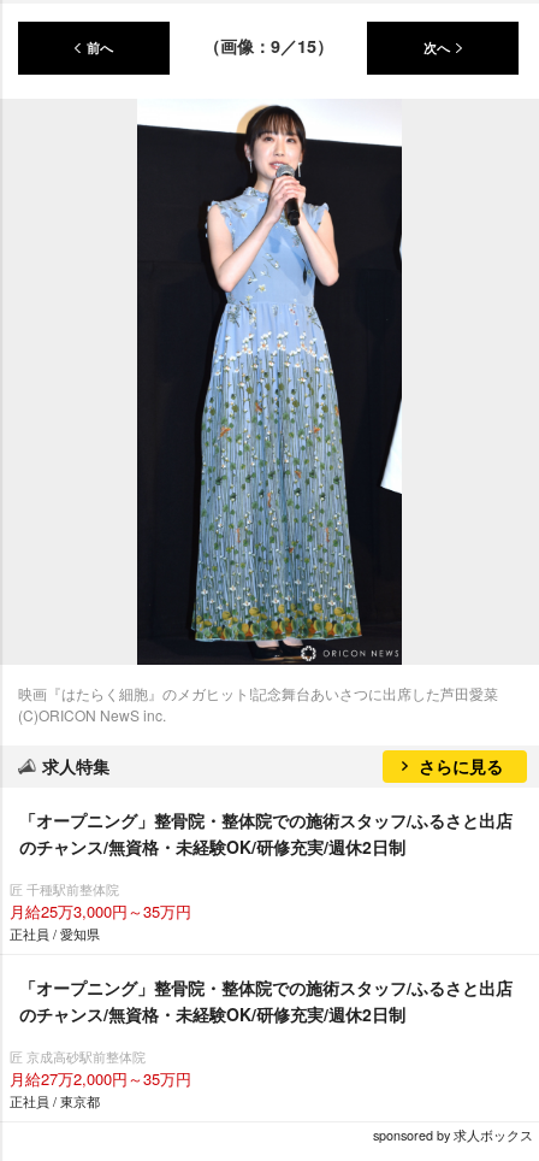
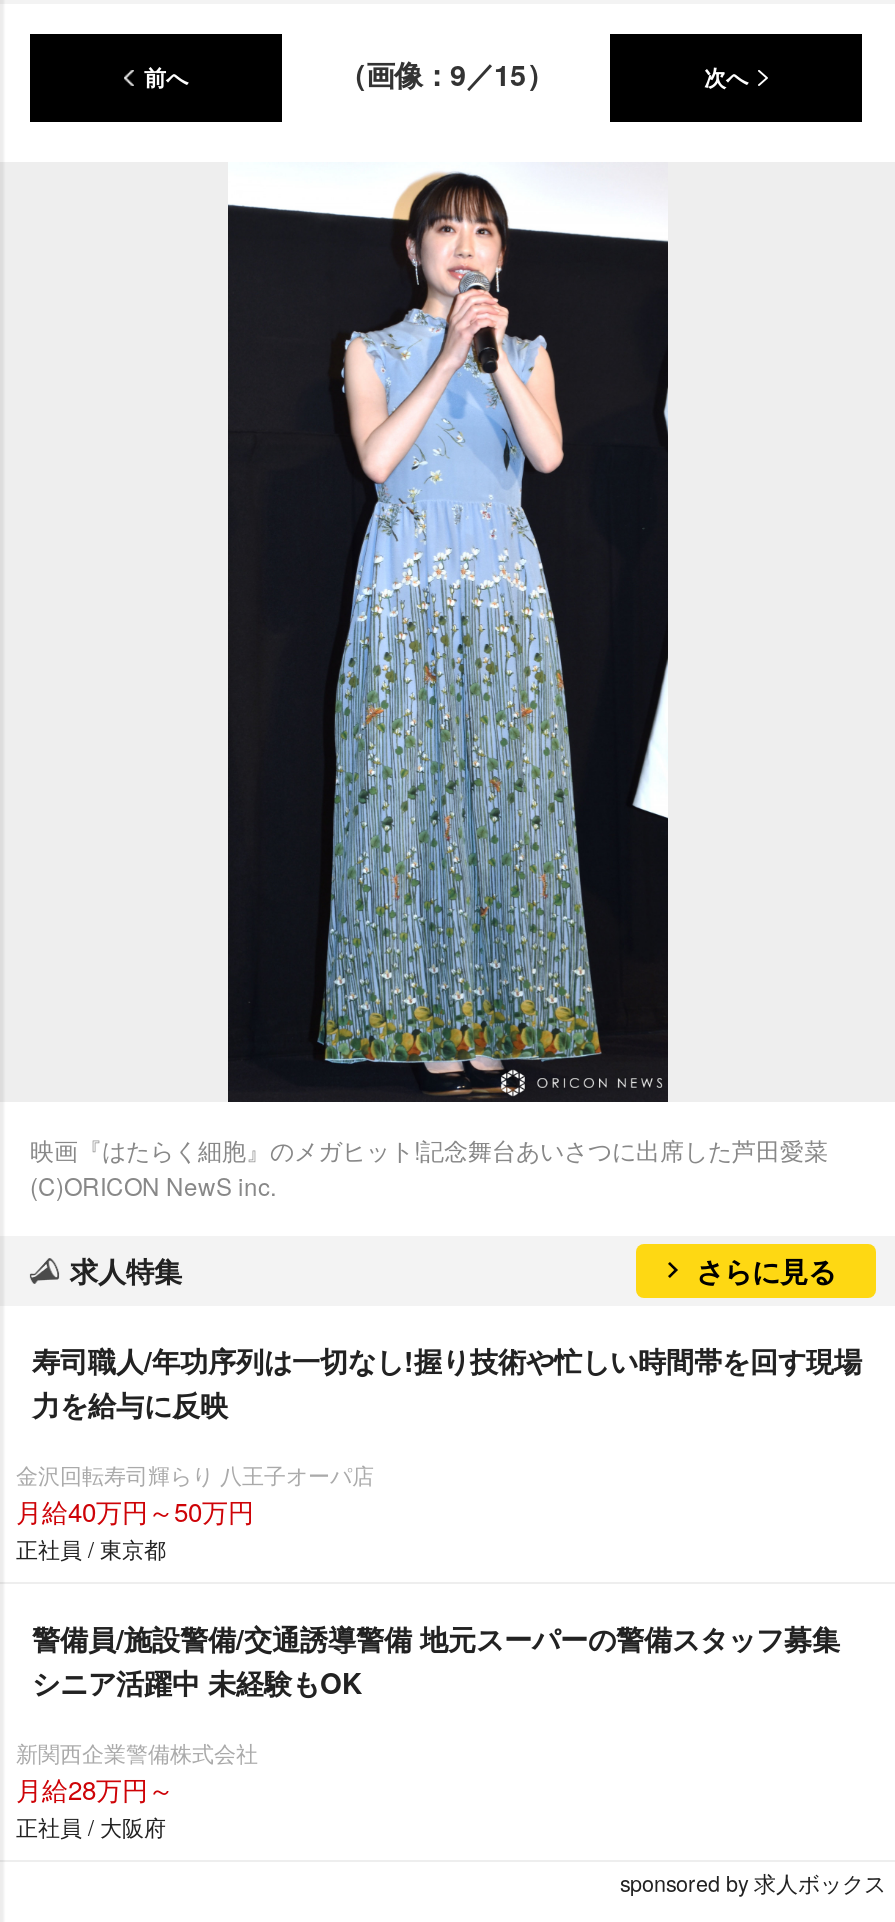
- 「オープニング」整骨院・整体院での施術スタッフ/ふるさと出店
- のチャンス/無資格・未経験OK/研修充実/週休2日制
- 匠 千種駅前整体院
- 月給25万3,000円～35万円
- 正社員 / 愛知県
- 「オープニング」整骨院・整体院での施術スタッフ/ふるさと出店
- のチャンス/無資格・未経験OK/研修充実/週休2日制
- 匠 京成高砂駅前整体院
- 月給27万2,000円～35万円
+ 寿司職人/年功序列は一切なし!握り技術や忙しい時間帯を回す現場
+ 力を給与に反映
+ 金沢回転寿司輝らり 八王子オーパ店
+ 月給40万円～50万円

moved up: 正社員 / 東京都

+ 警備員/施設警備/交通誘導警備 地元スーパーの警備スタッフ募集
+ シニア活躍中 未経験もOK
+ 新関西企業警備株式会社
+ 月給28万円～
+ 正社員 / 大阪府
